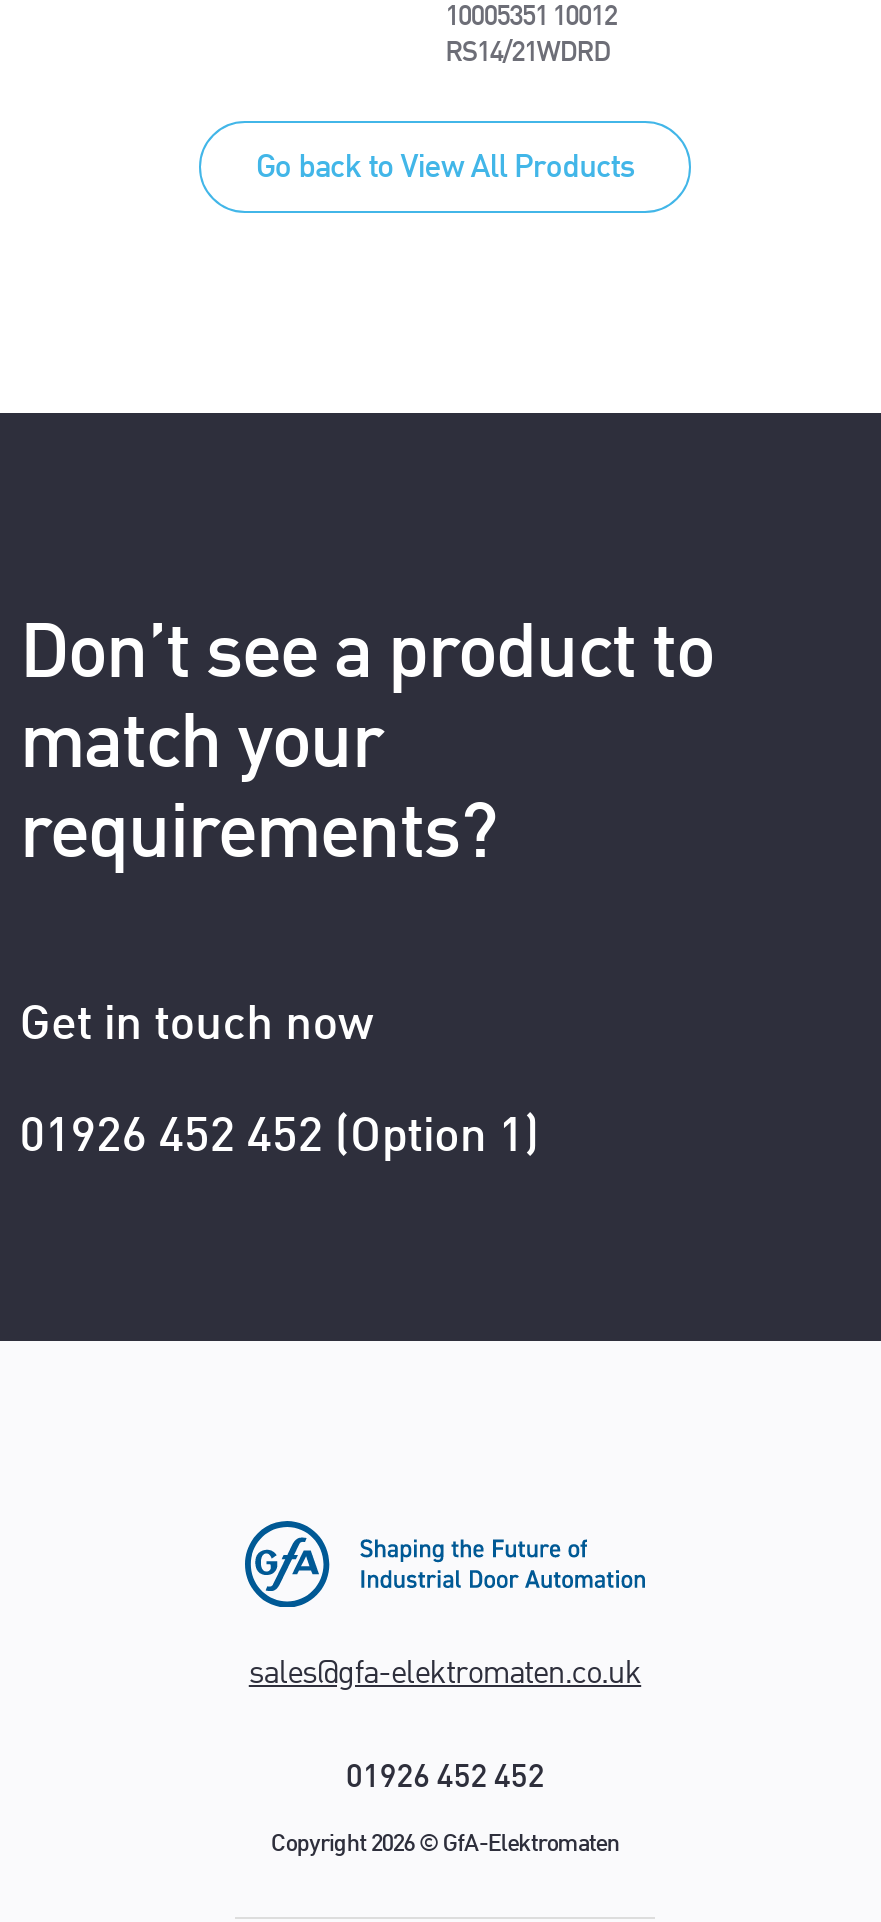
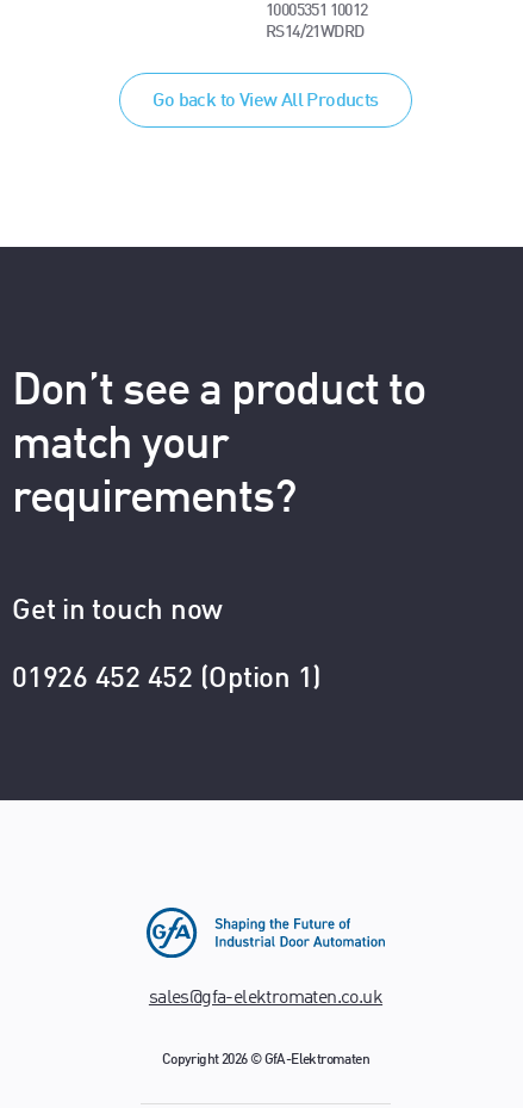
- 01926 452 452
